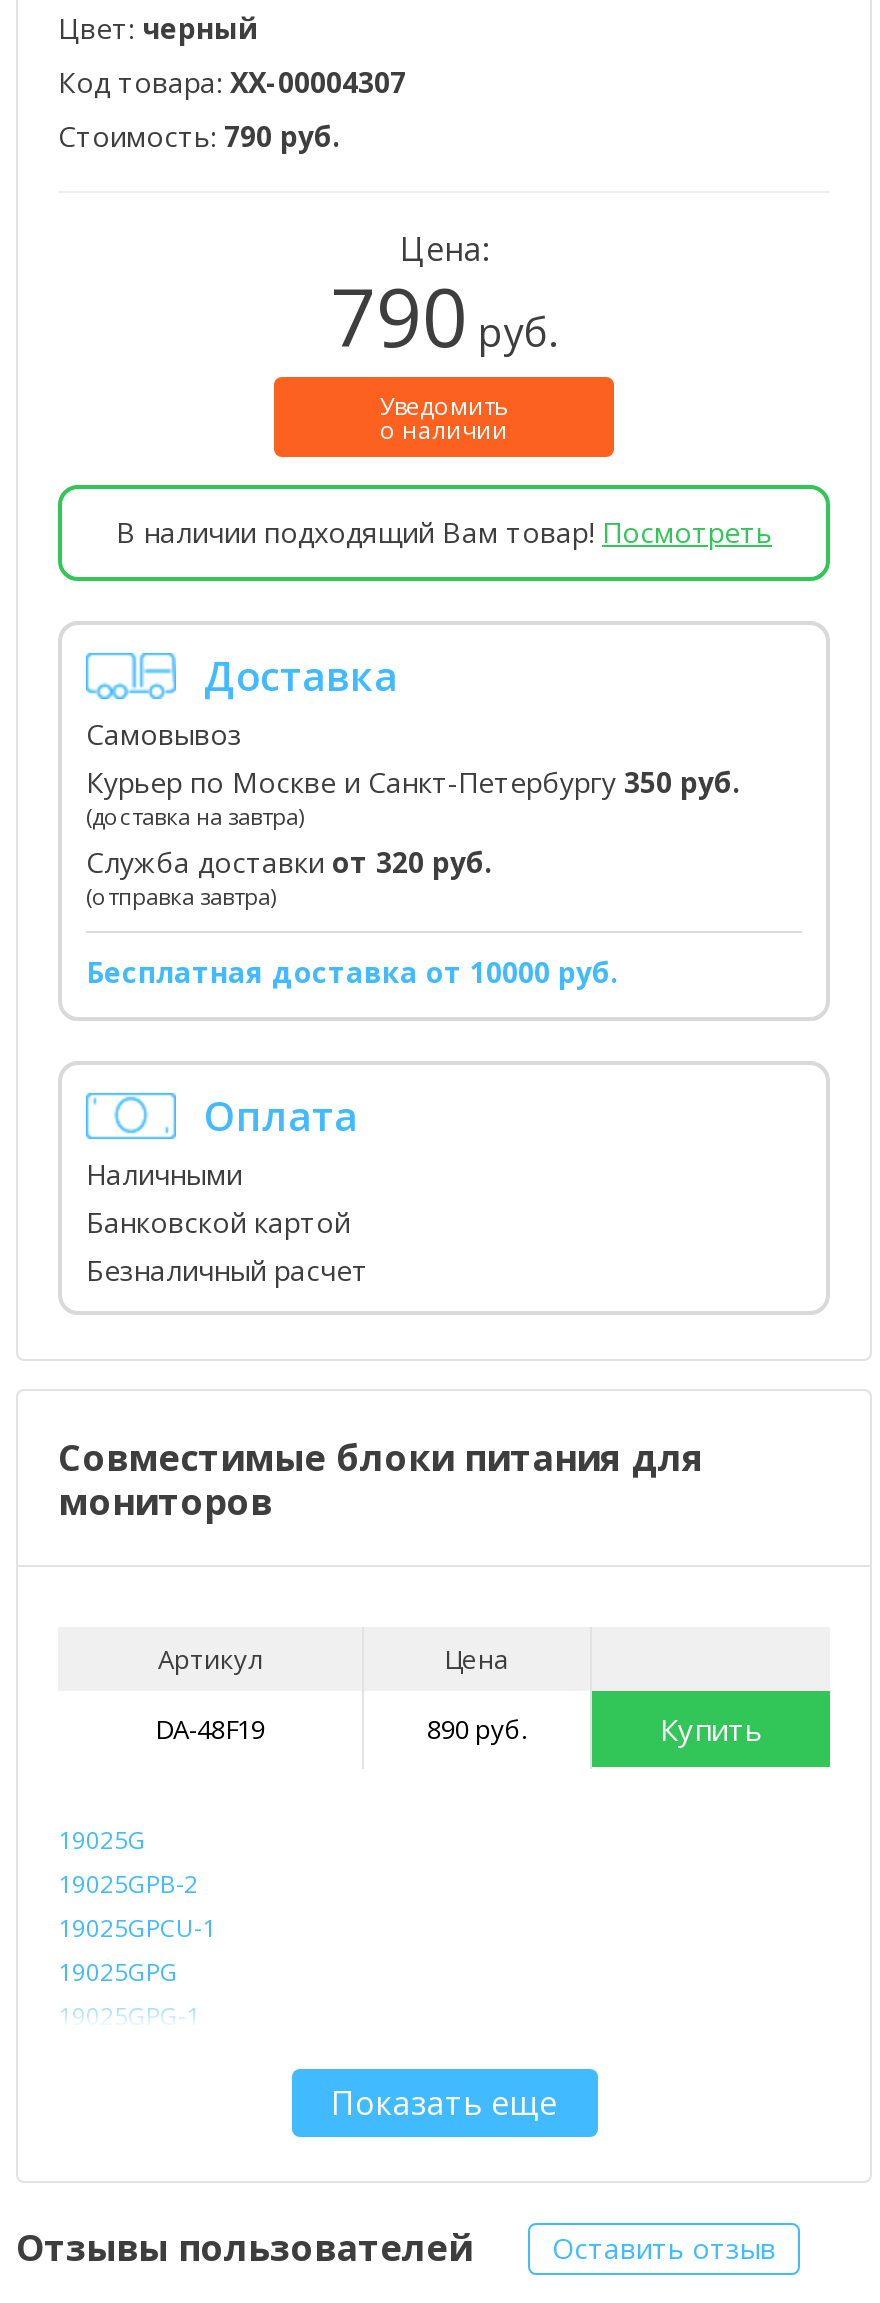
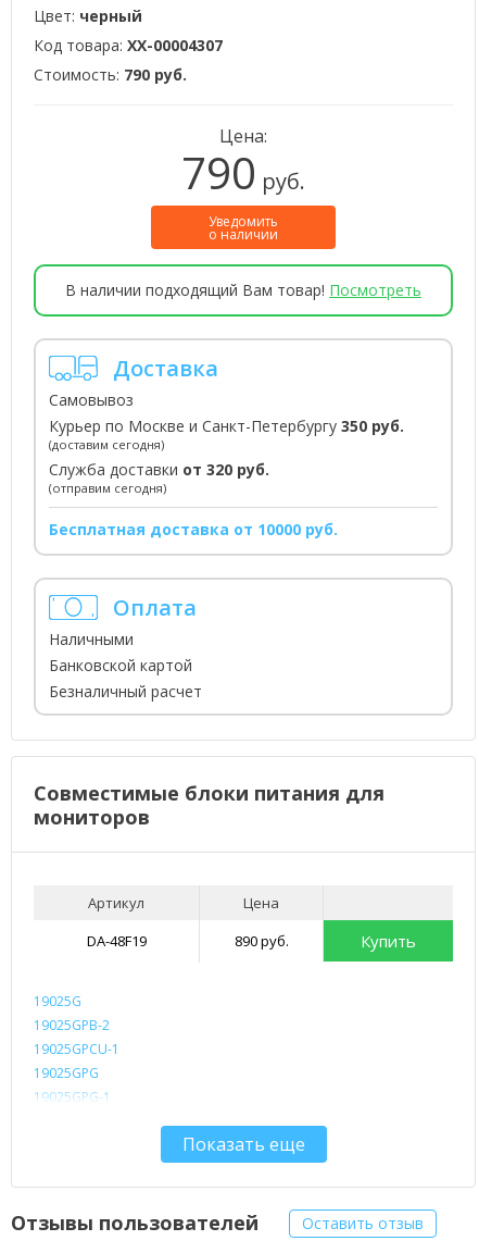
- (доставка на завтра)
+ (доставим сегодня)

- (отправка завтра)
+ (отправим сегодня)
